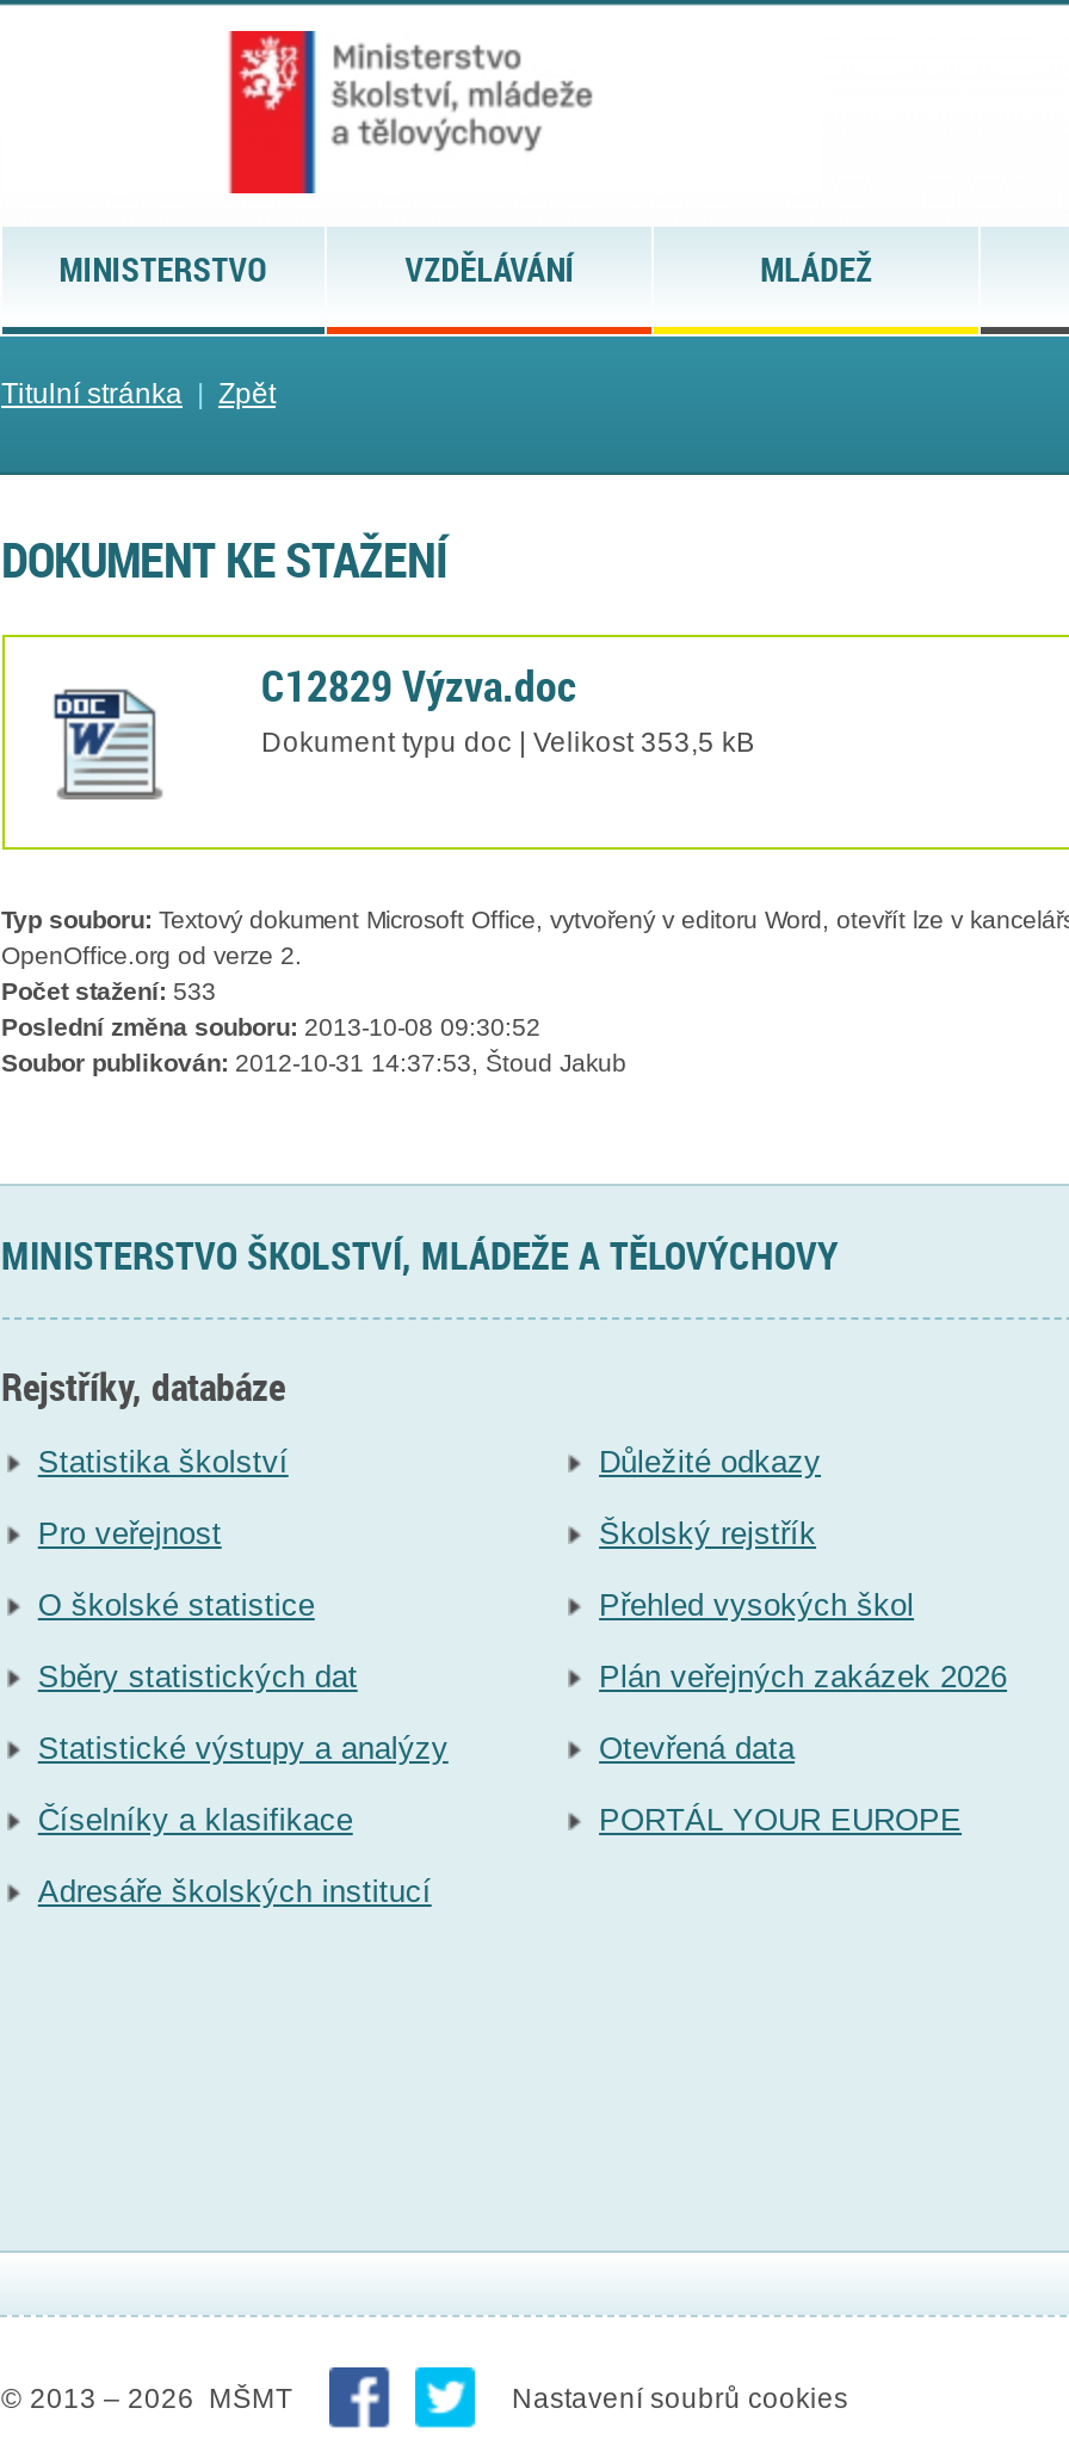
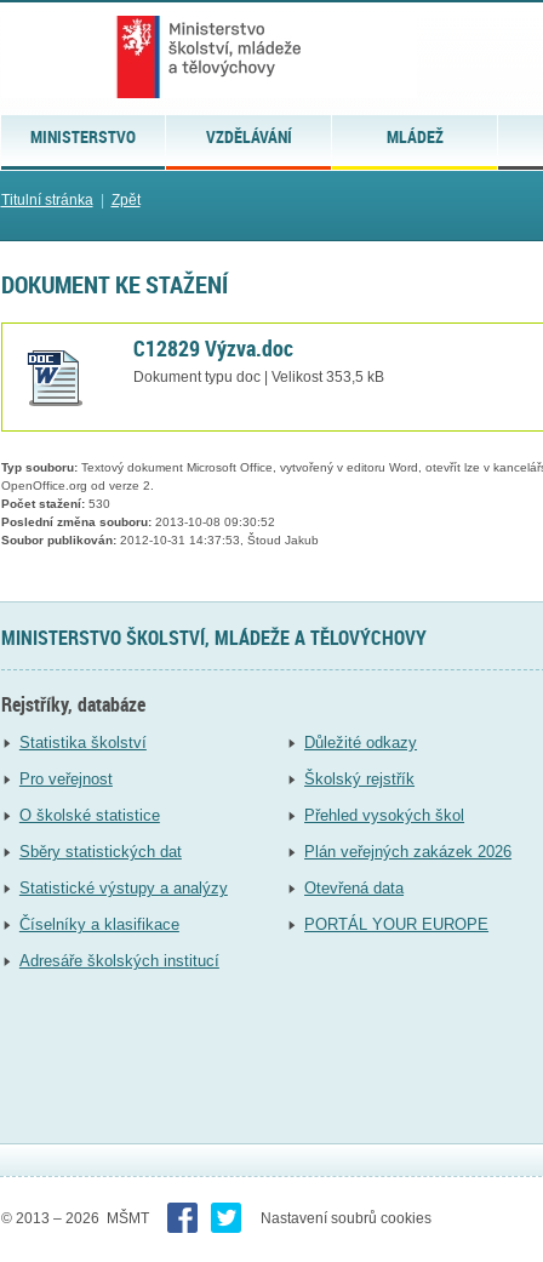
- Počet stažení: 533
+ Počet stažení: 530
